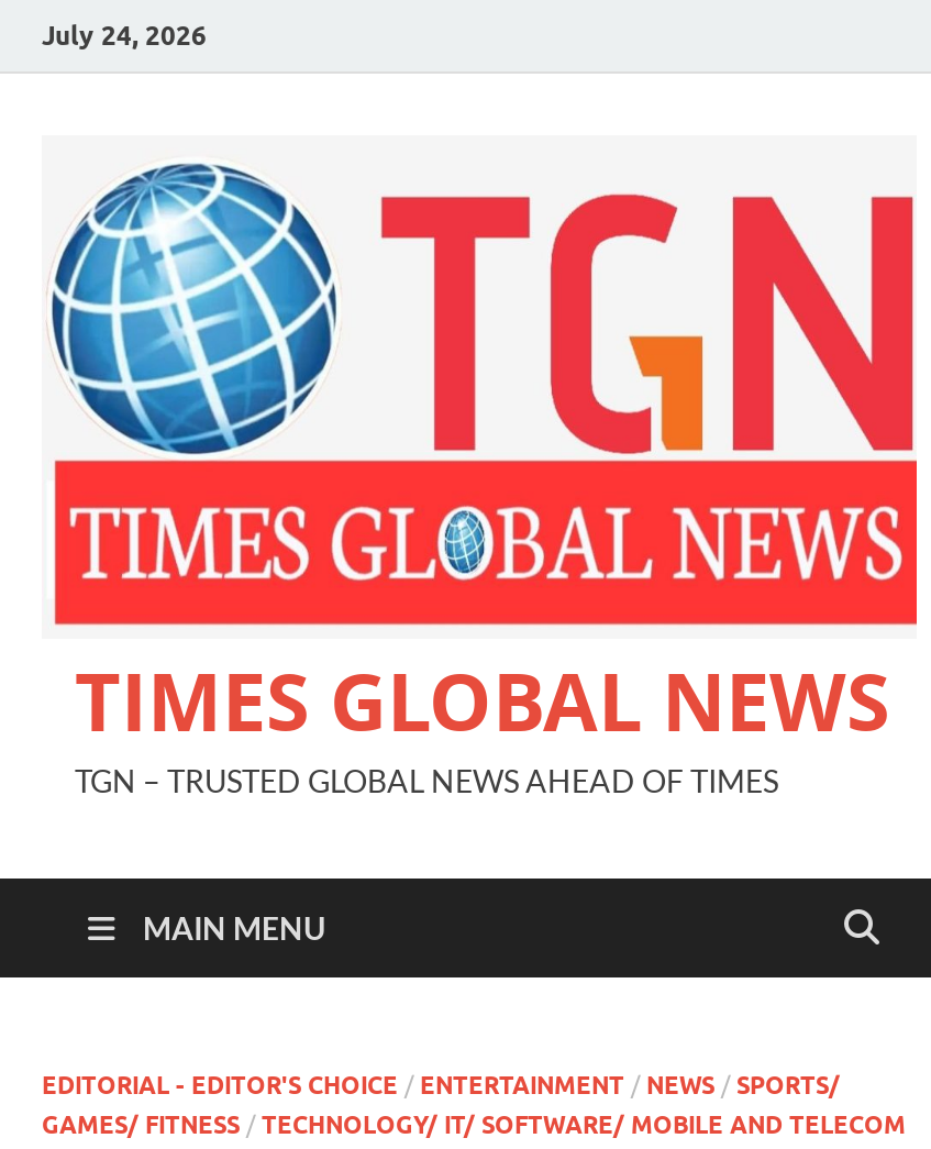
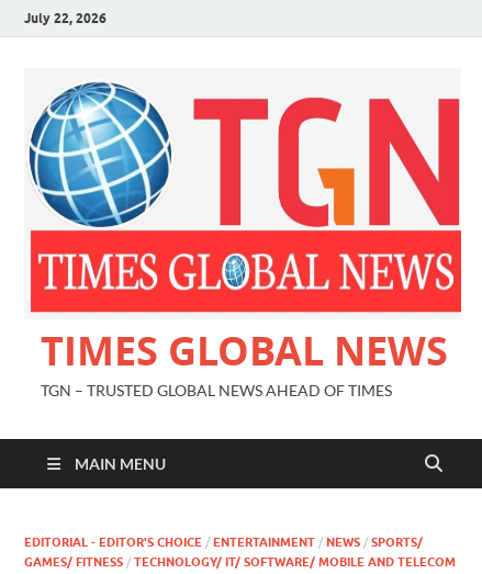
- July 24, 2026
+ July 22, 2026
